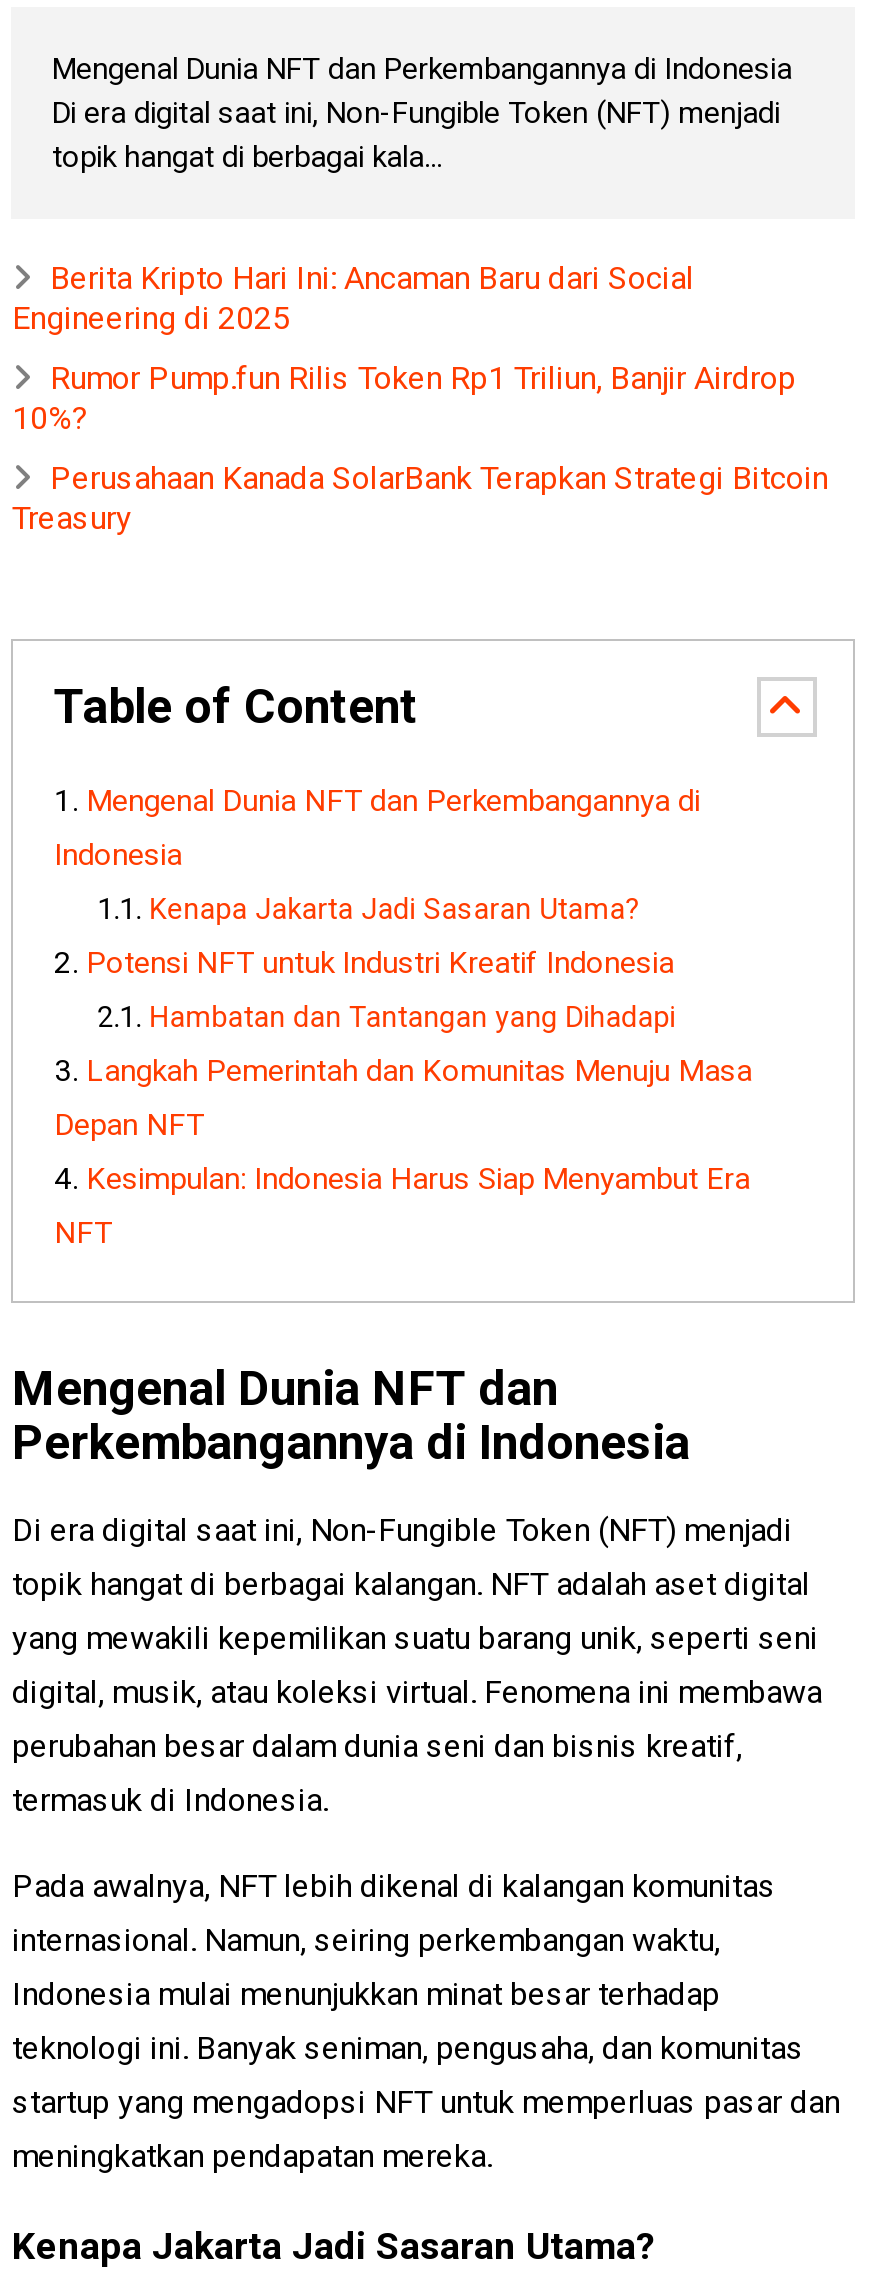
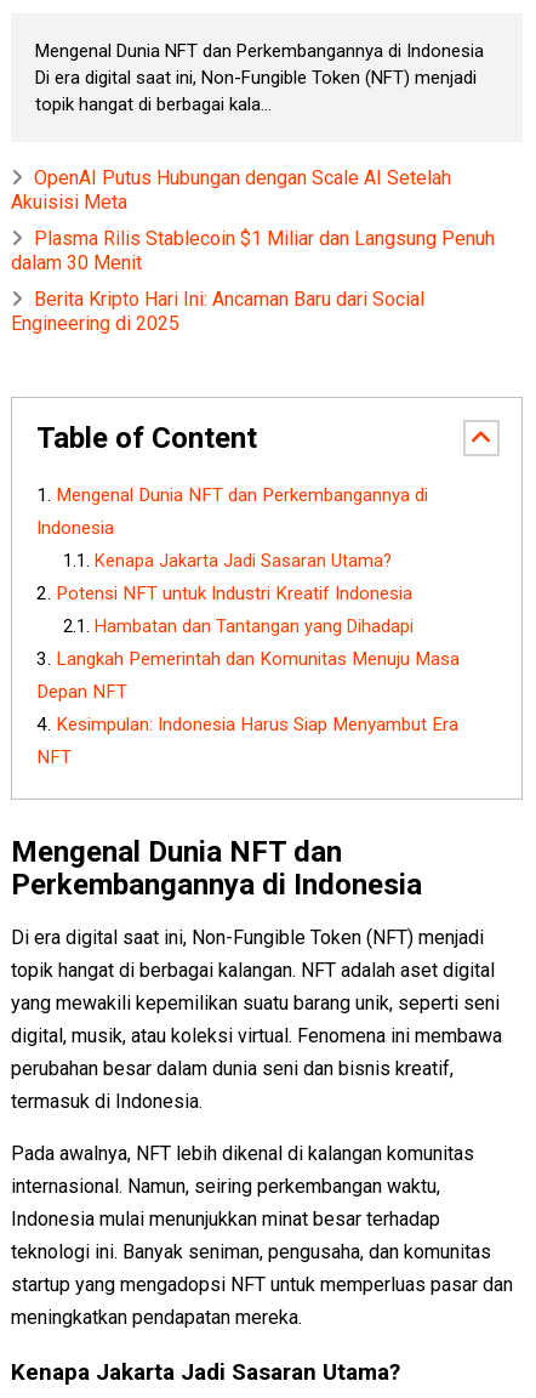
+ OpenAI Putus Hubungan dengan Scale AI Setelah
+ Akuisisi Meta
+ Plasma Rilis Stablecoin $1 Miliar dan Langsung Penuh
+ dalam 30 Menit

moved down: Berita Kripto Hari Ini: Ancaman Baru dari Social | Engineering di 2025

- Rumor Pump.fun Rilis Token Rp1 Triliun, Banjir Airdrop
- 10%?
- Perusahaan Kanada SolarBank Terapkan Strategi Bitcoin
- Treasury
